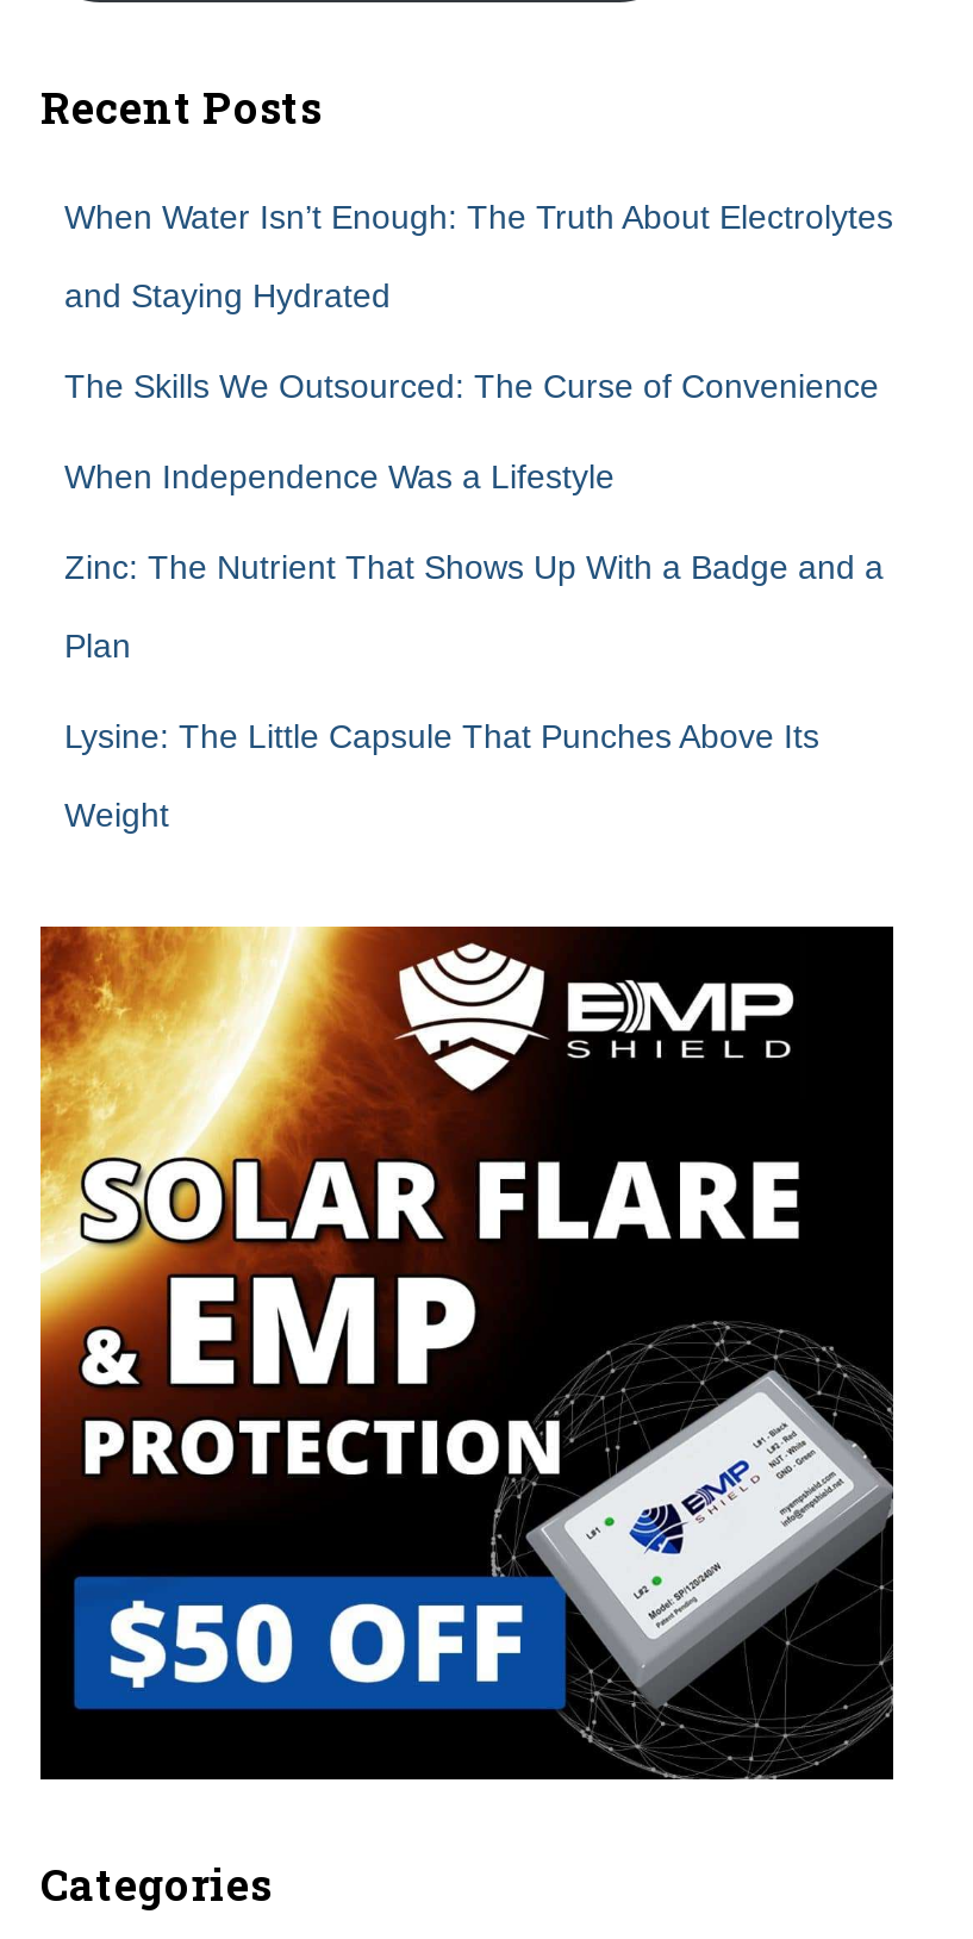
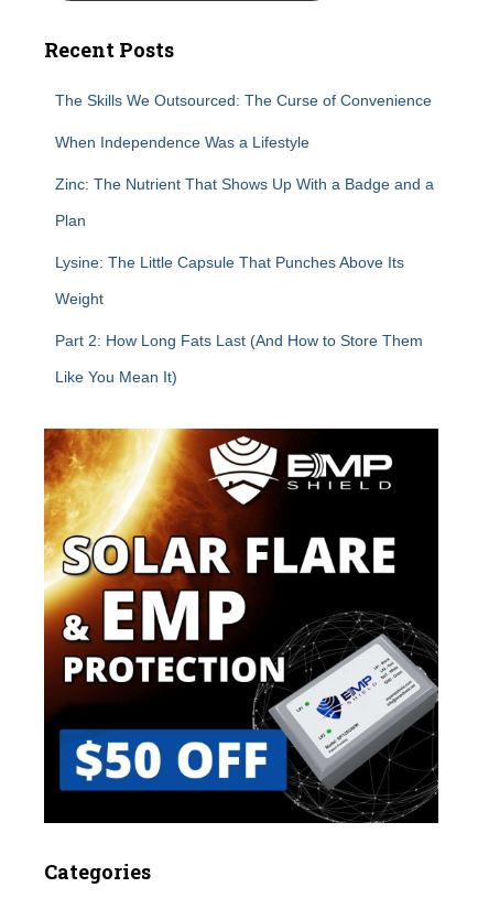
- When Water Isn’t Enough: The Truth About Electrolytes
- and Staying Hydrated

moved up: The Skills We Outsourced: The Curse of Convenience | When Independence Was a Lifestyle | Zinc: The Nutrient That Shows Up With a Badge and a | Plan | Lysine: The Little Capsule That Punches Above Its | Weight

+ Part 2: How Long Fats Last (And How to Store Them
+ Like You Mean It)
